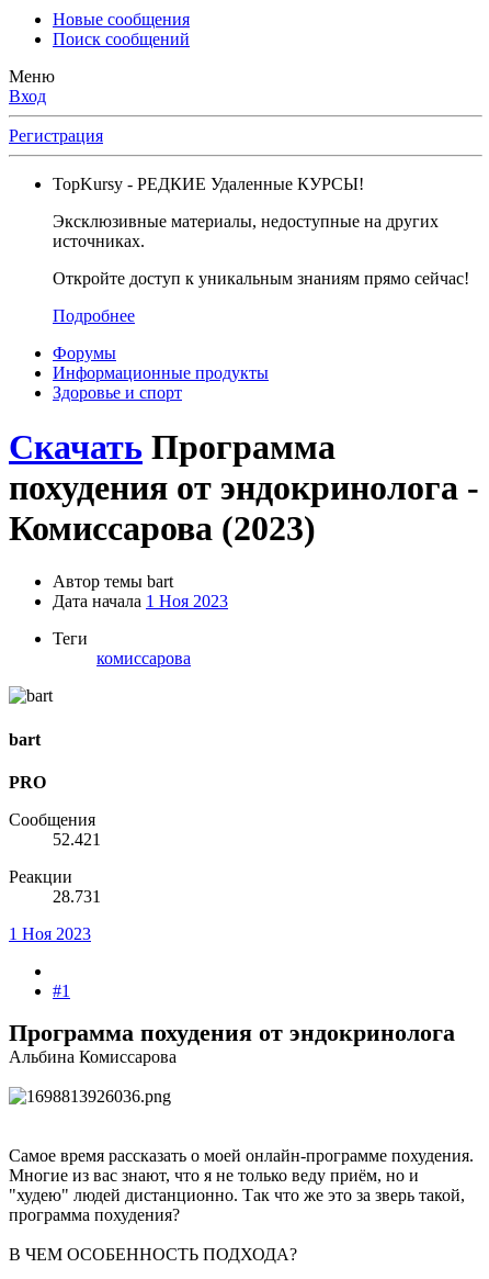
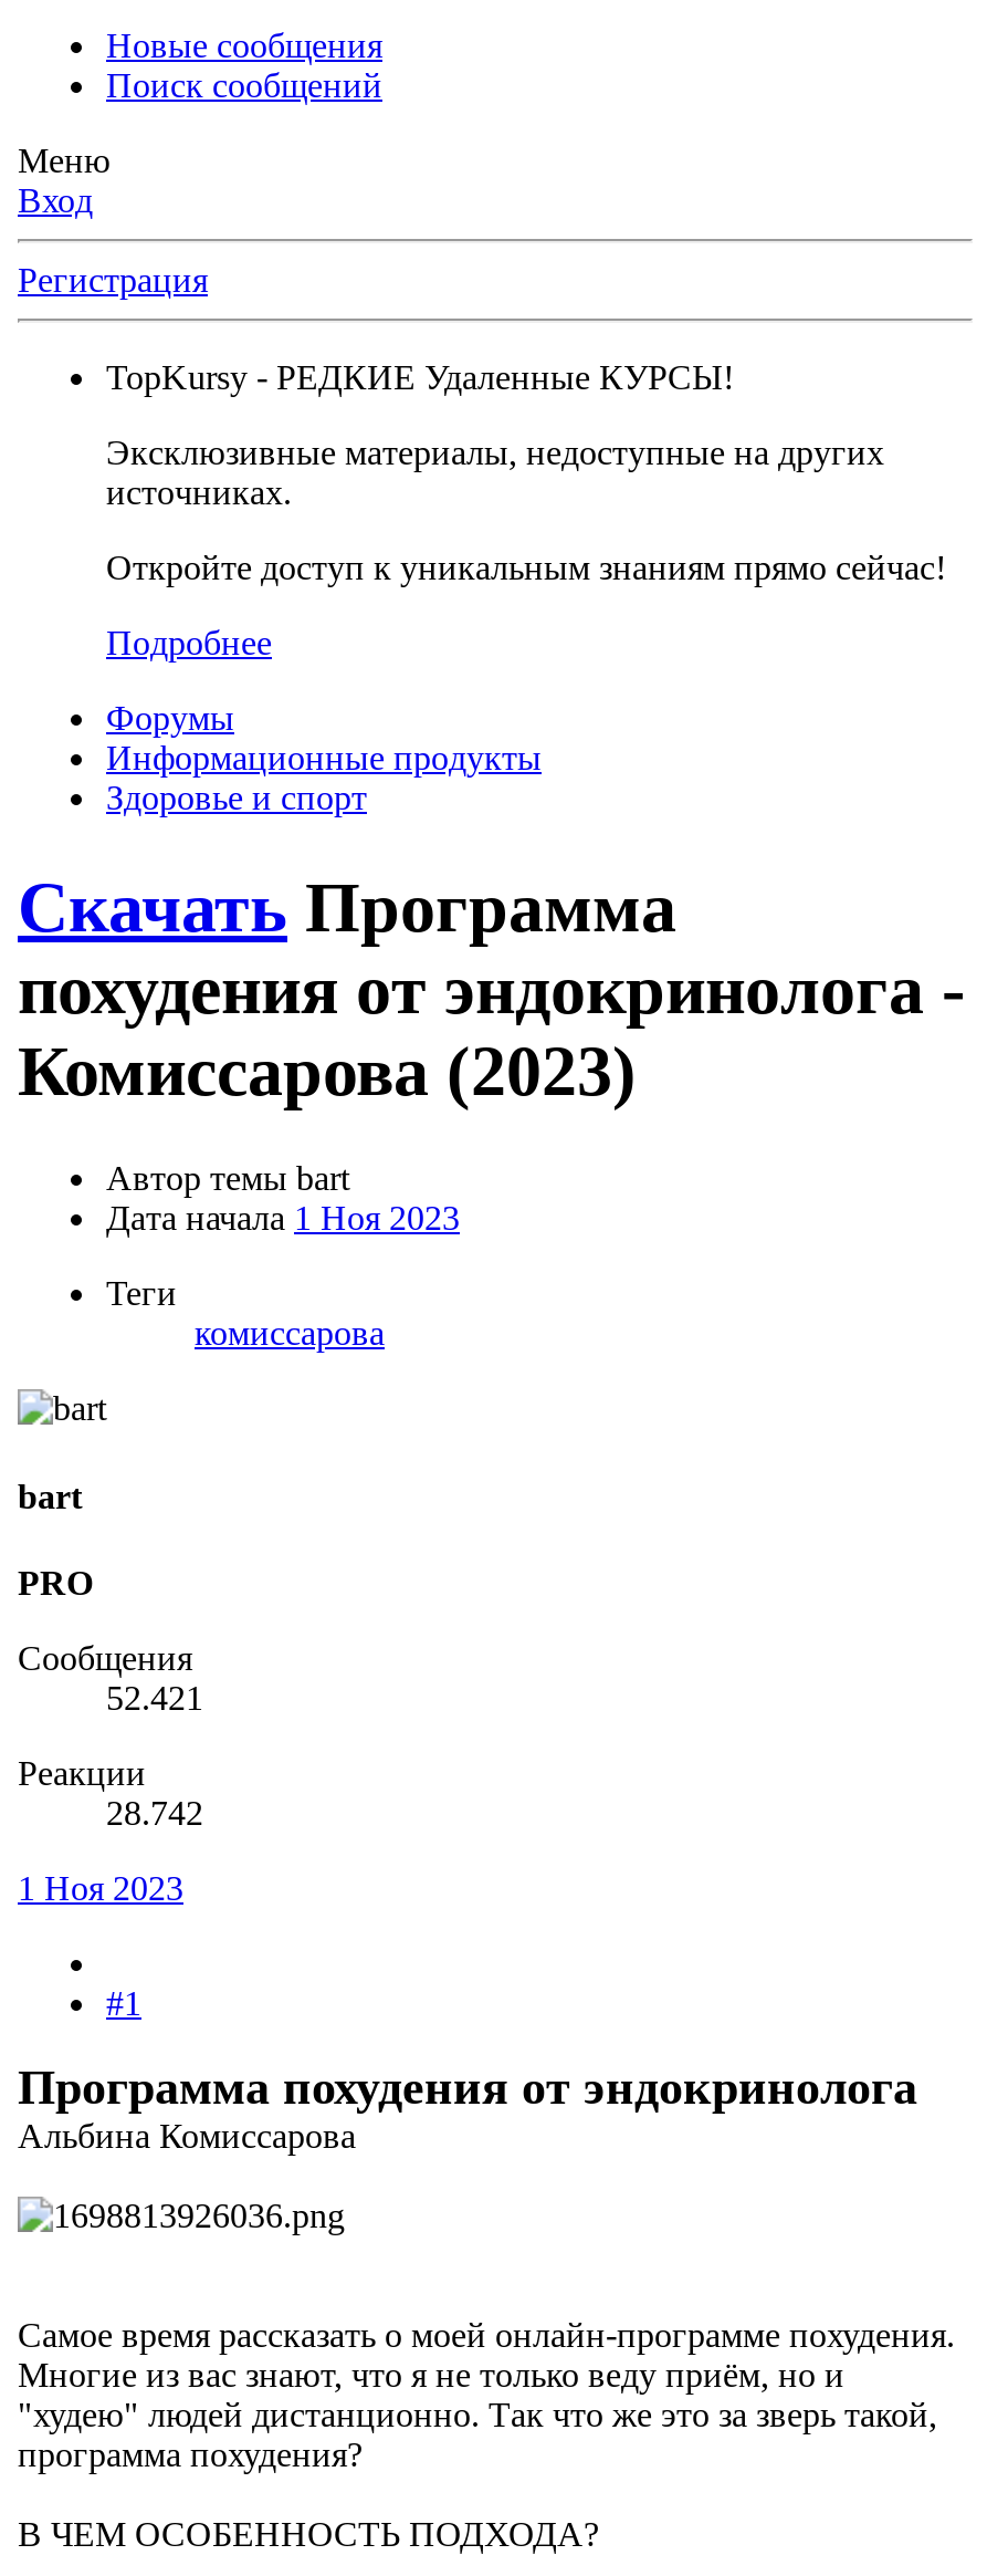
- 28.731
+ 28.742
